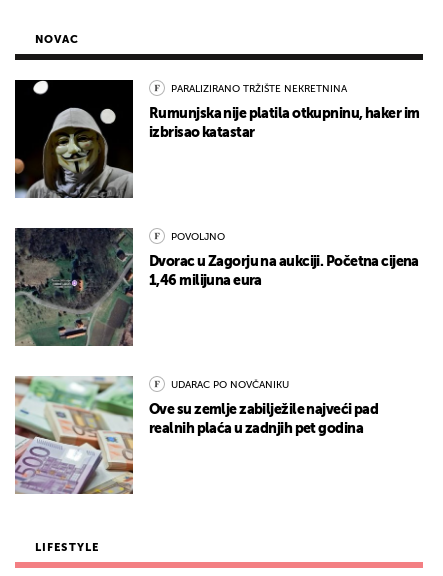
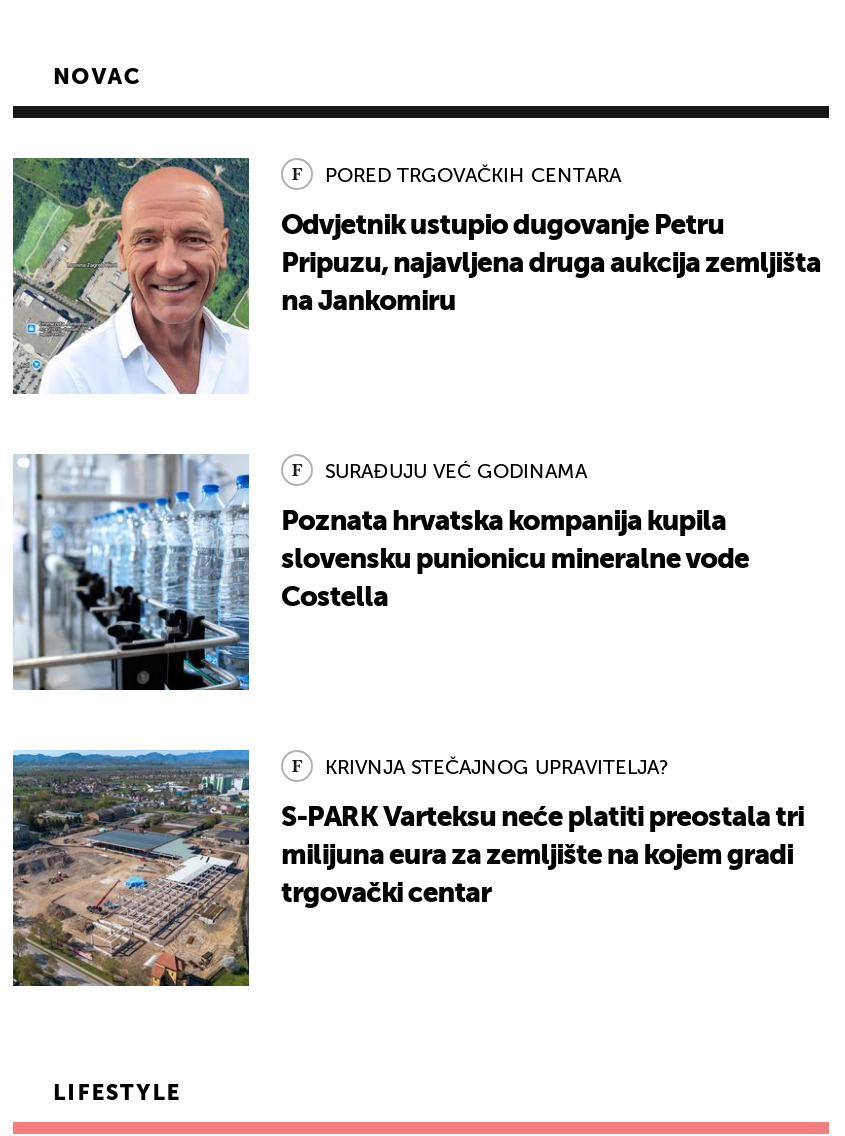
- [image]
- Rumunjska nije platila otkupninu, haker im
- izbrisao katastar
+ [image]
+ Odvjetnik ustupio dugovanje Petru
+ Pripuzu, najavljena druga aukcija zemljišta
+ na Jankomiru

- PARALIZIRANO TRŽIŠTE NEKRETNINA
+ PORED TRGOVAČKIH CENTARA

- [image]
- Dvorac u Zagorju na aukciji. Početna cijena
- 1,46 milijuna eura
+ [image]
+ Poznata hrvatska kompanija kupila
+ slovensku punionicu mineralne vode
+ Costella

- POVOLJNO
+ SURAĐUJU VEĆ GODINAMA

- [image]
- Ove su zemlje zabilježile najveći pad
- realnih plaća u zadnjih pet godina
+ [image]
+ S-PARK Varteksu neće platiti preostala tri
+ milijuna eura za zemljište na kojem gradi
+ trgovački centar

- UDARAC PO NOVČANIKU
+ KRIVNJA STEČAJNOG UPRAVITELJA?
